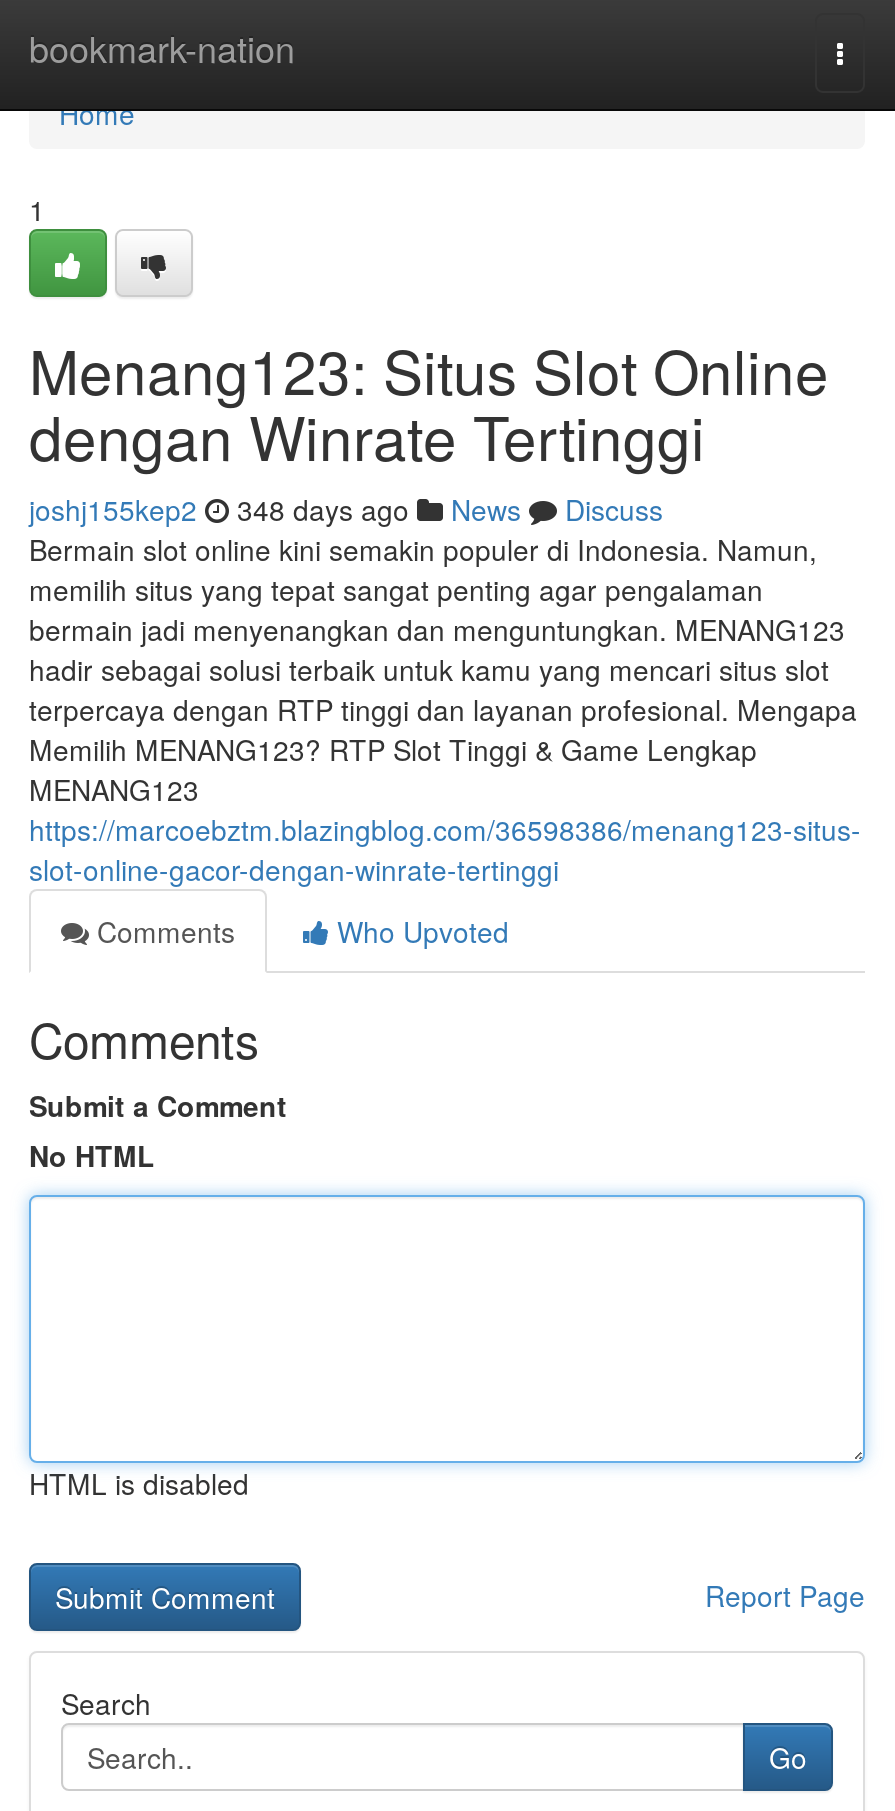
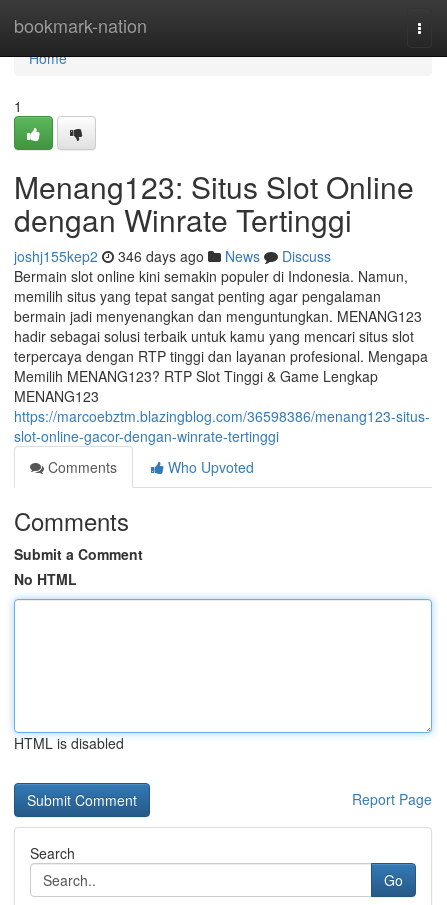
- joshj155kep2 348 days ago News Discuss
+ joshj155kep2 346 days ago News Discuss
